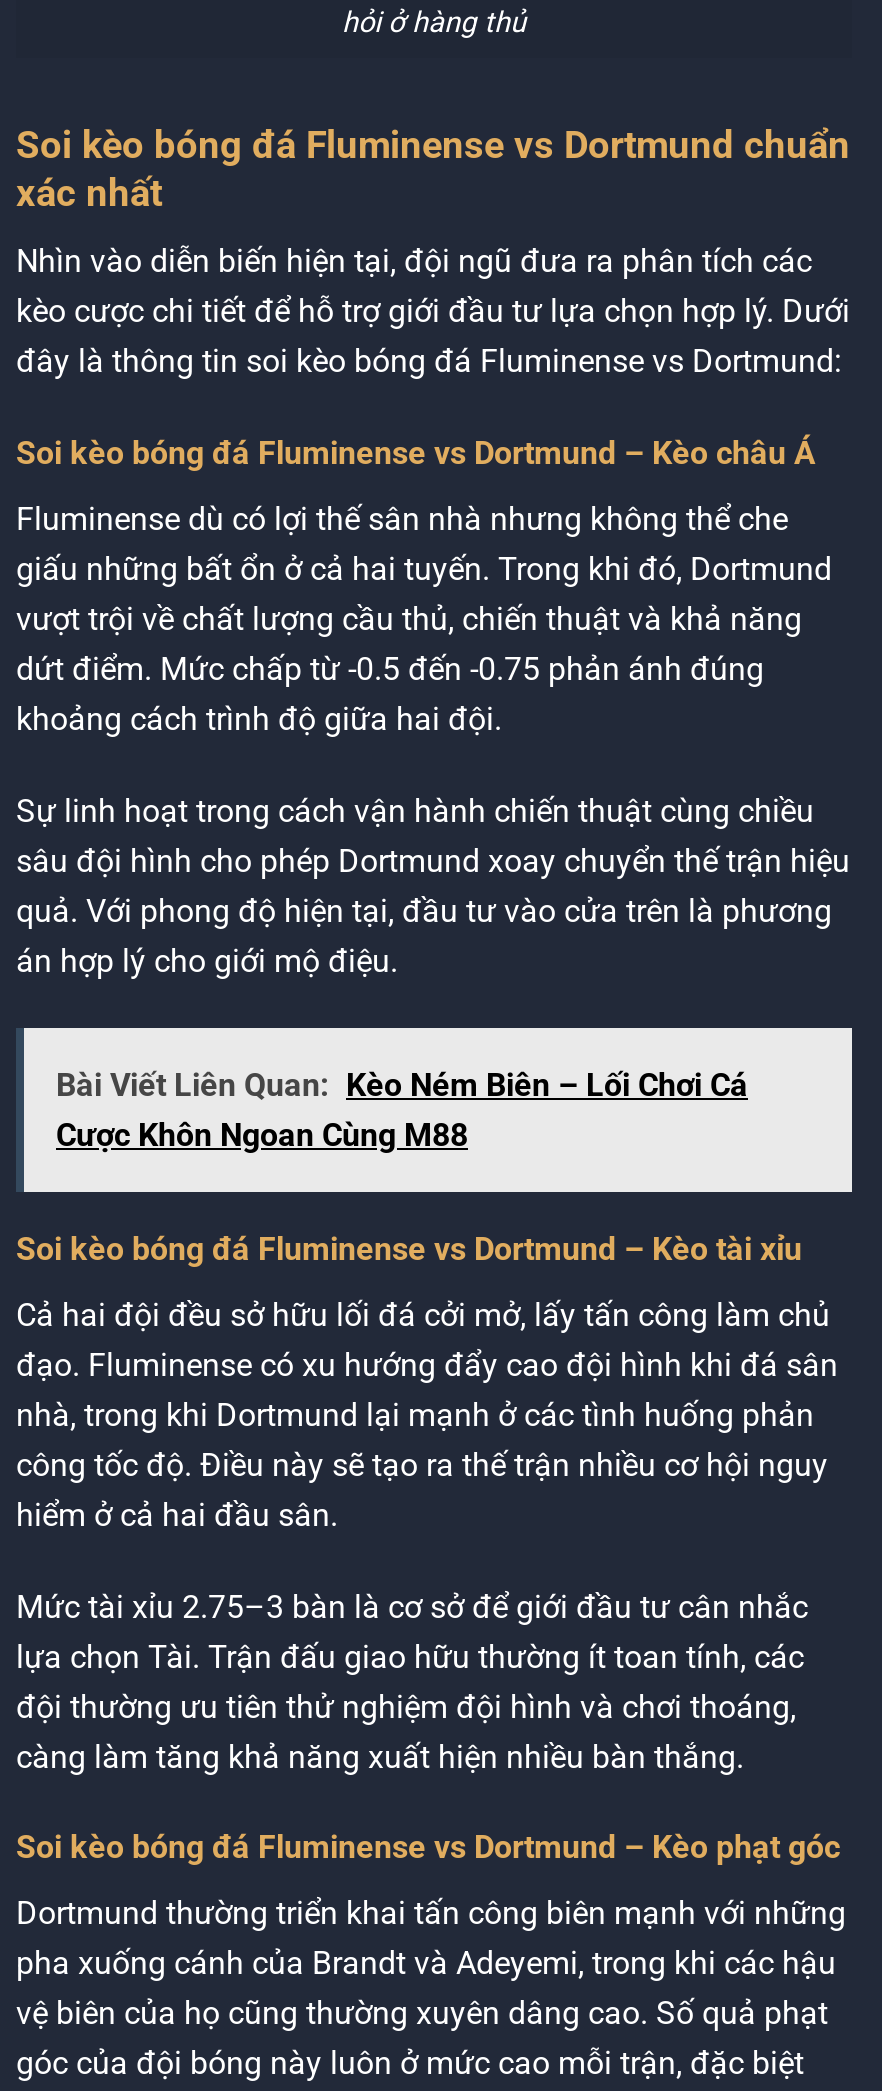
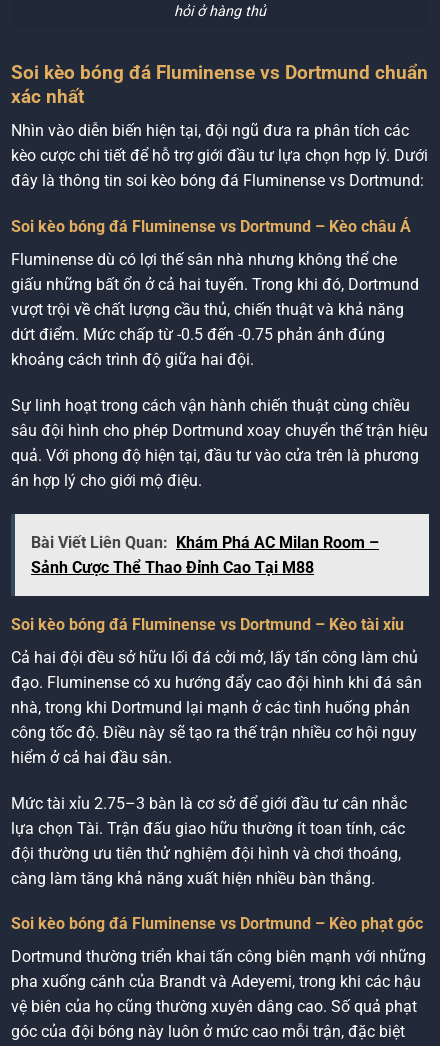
- Bài Viết Liên Quan: Kèo Ném Biên – Lối Chơi Cá
- Cược Khôn Ngoan Cùng M88
+ Bài Viết Liên Quan: Khám Phá AC Milan Room –
+ Sảnh Cược Thể Thao Đỉnh Cao Tại M88
